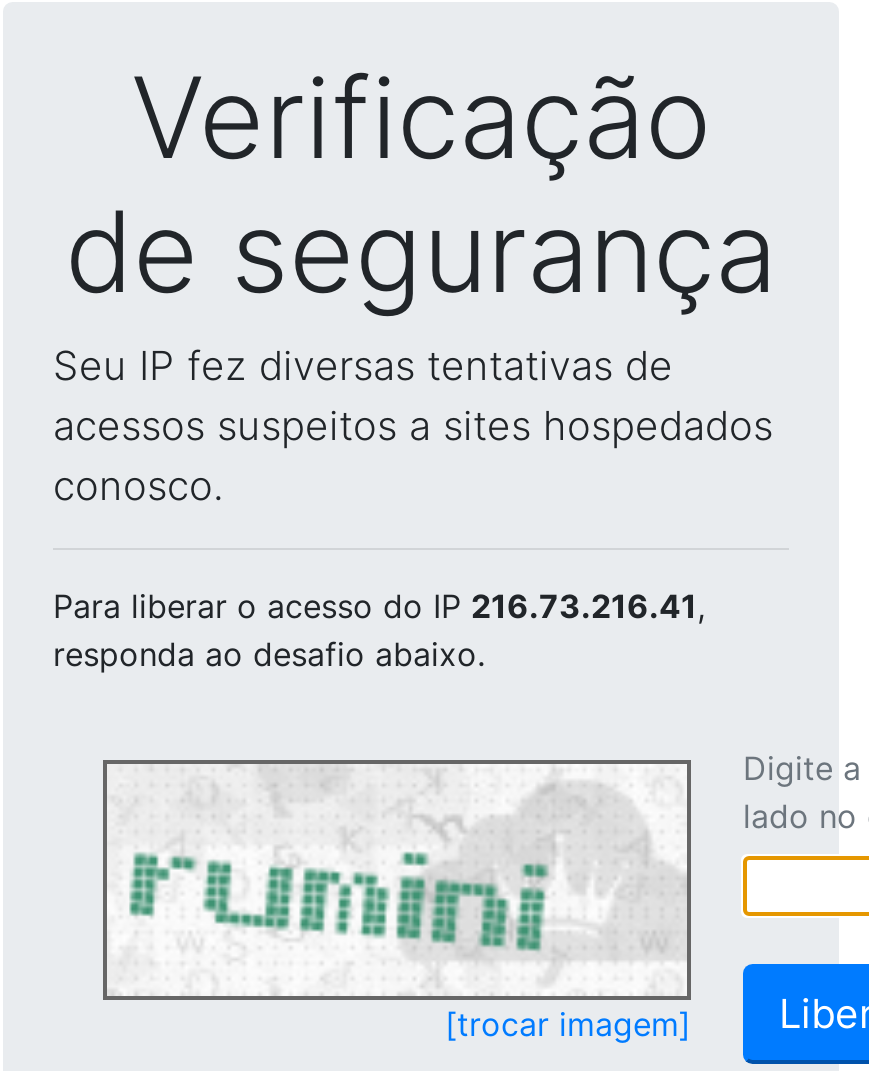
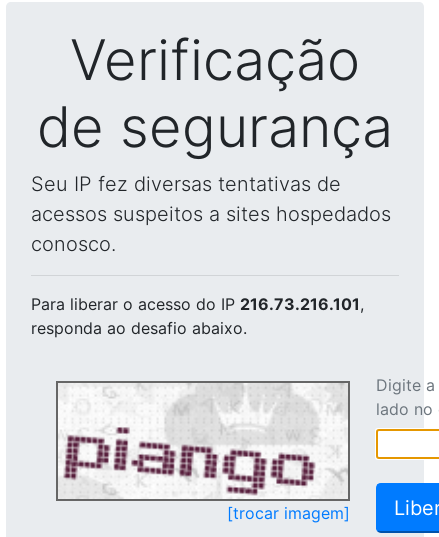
- Para liberar o acesso do IP 216.73.216.41,
+ Para liberar o acesso do IP 216.73.216.101,

- [image]
+ [image]
